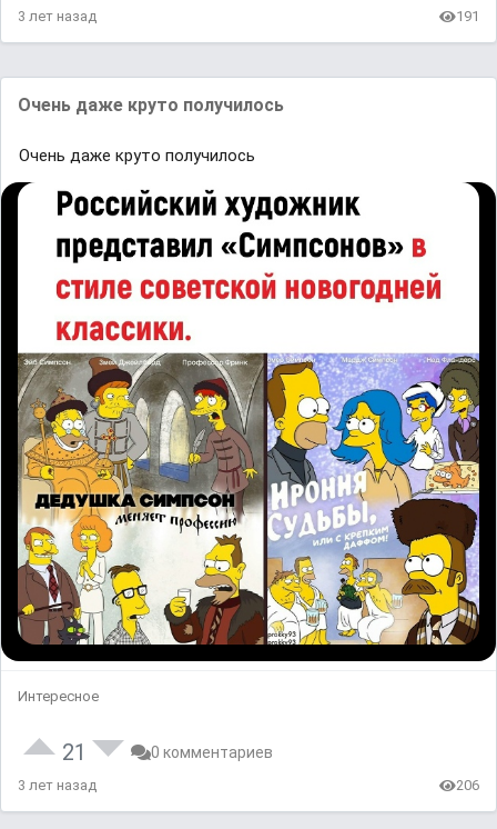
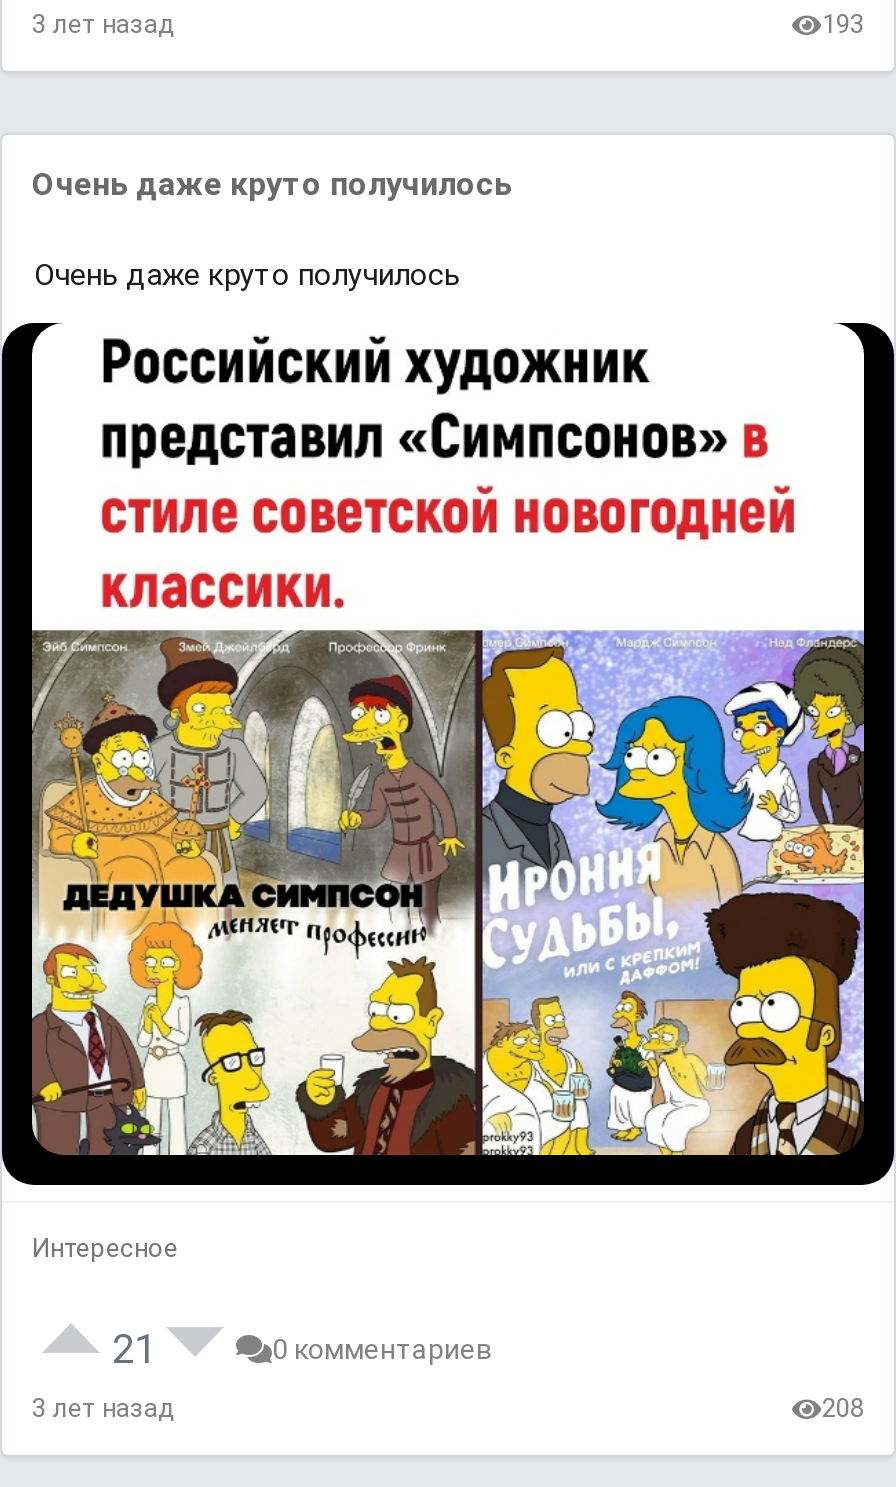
- 191
+ 193

- 206
+ 208
